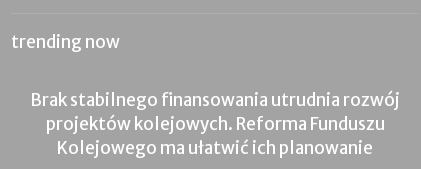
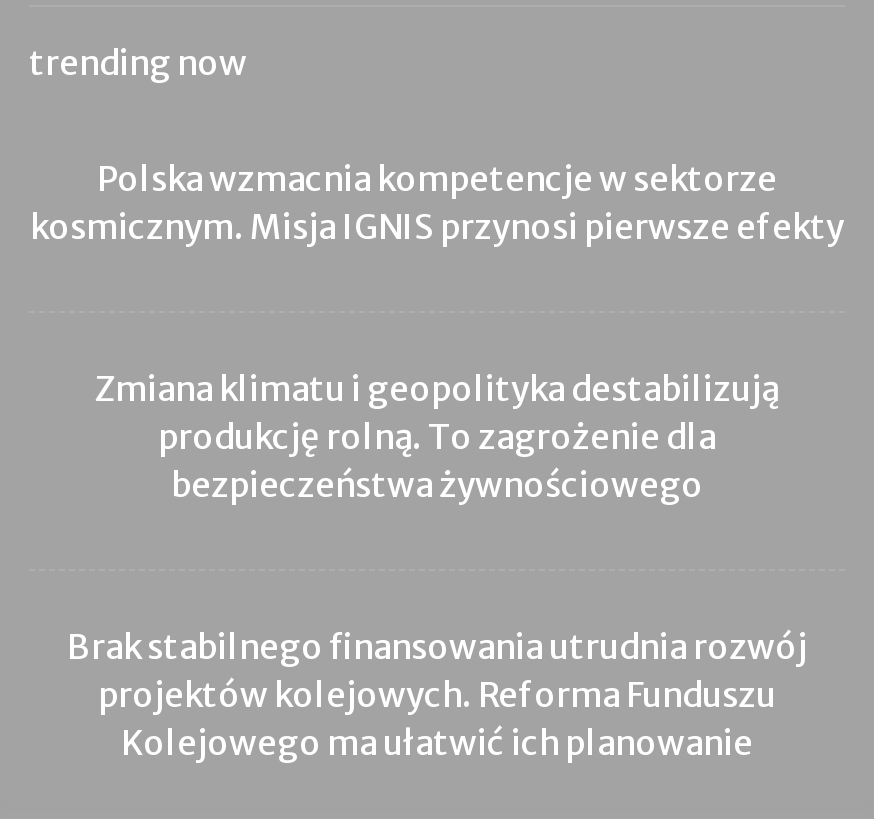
+ Polska wzmacnia kompetencje w sektorze
+ kosmicznym. Misja IGNIS przynosi pierwsze efekty

+ Zmiana klimatu i geopolityka destabilizują
+ produkcję rolną. To zagrożenie dla
+ bezpieczeństwa żywnościowego
